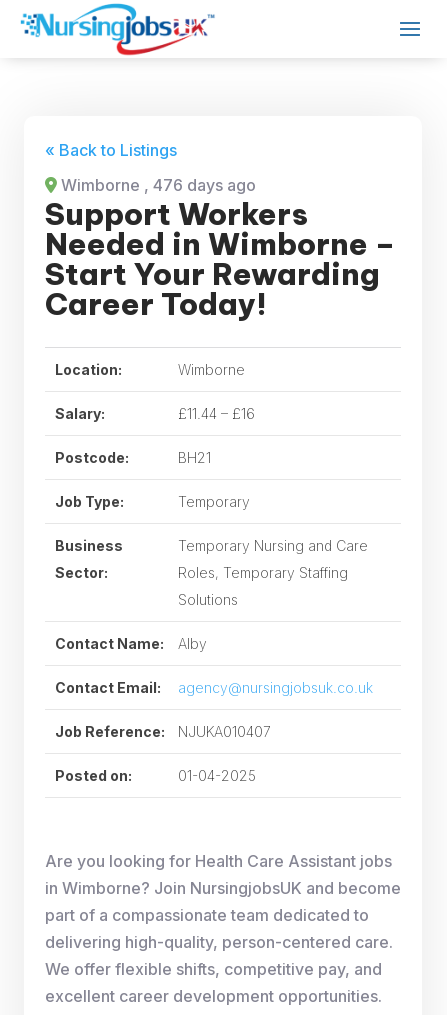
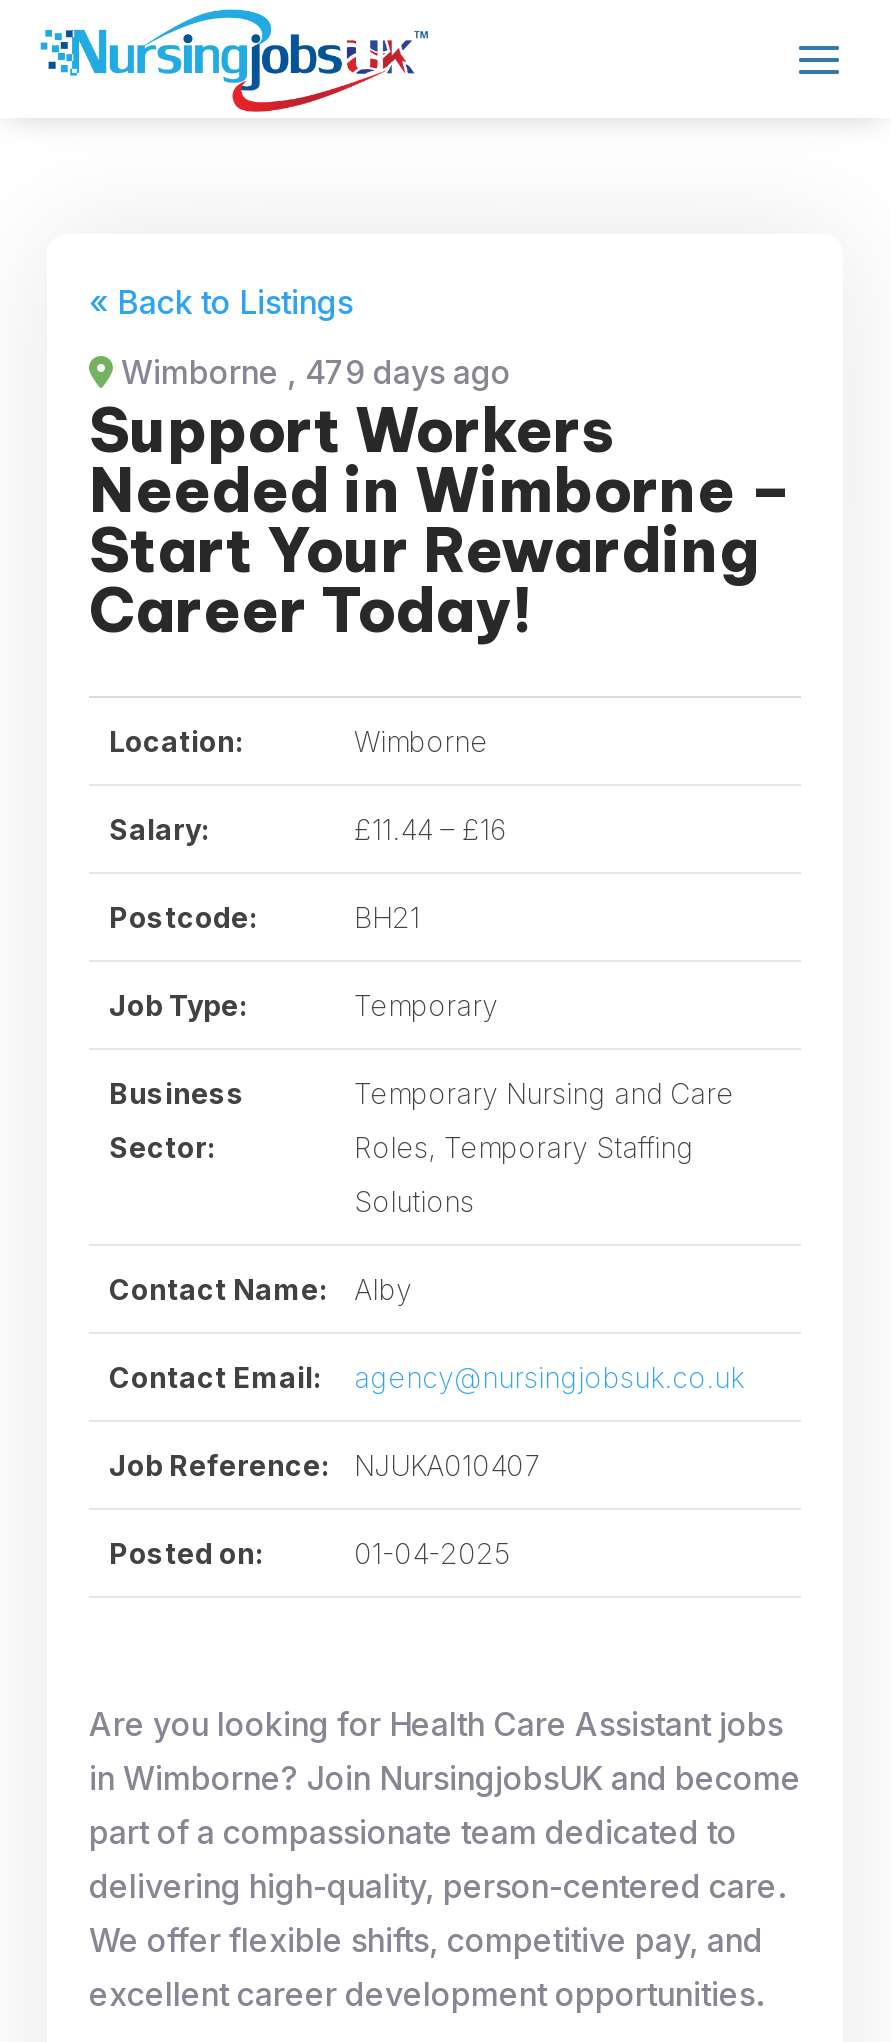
- Wimborne, 476 days ago
+ Wimborne, 479 days ago
